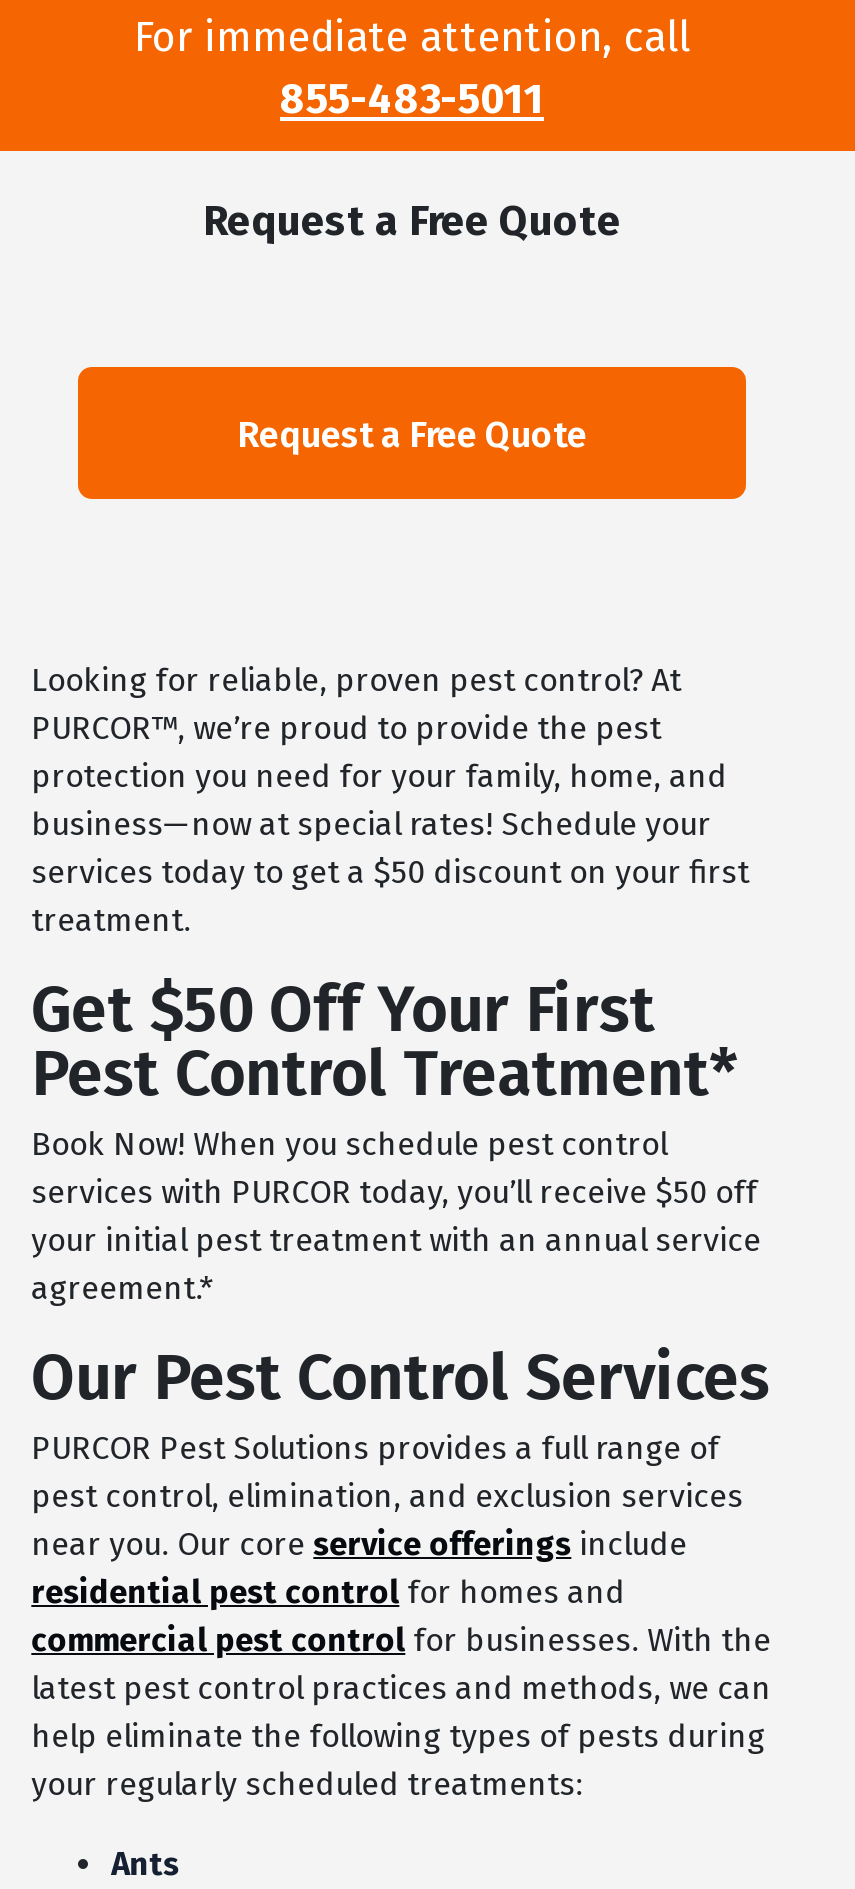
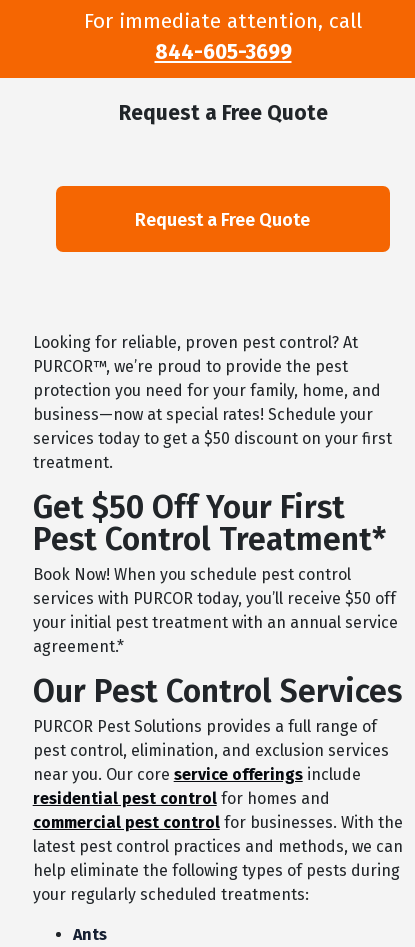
- 855-483-5011
+ 844-605-3699
